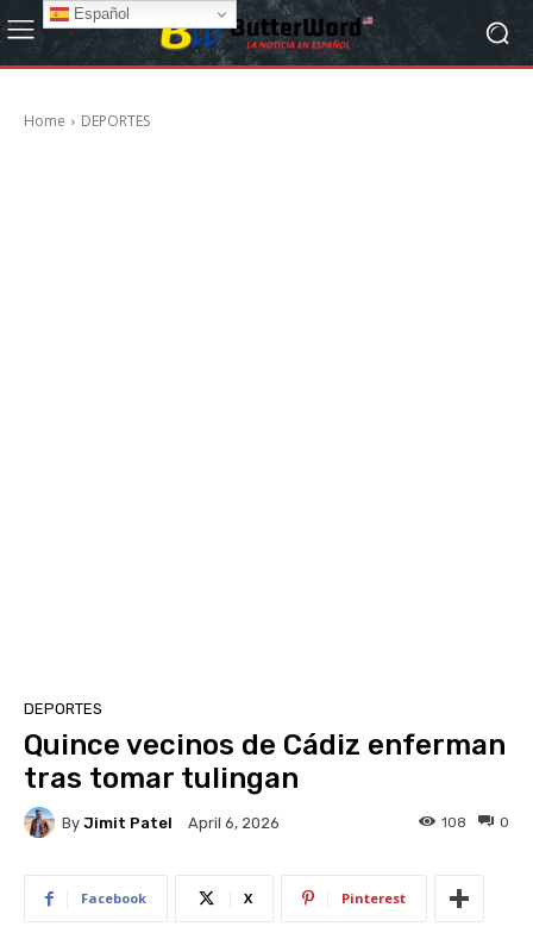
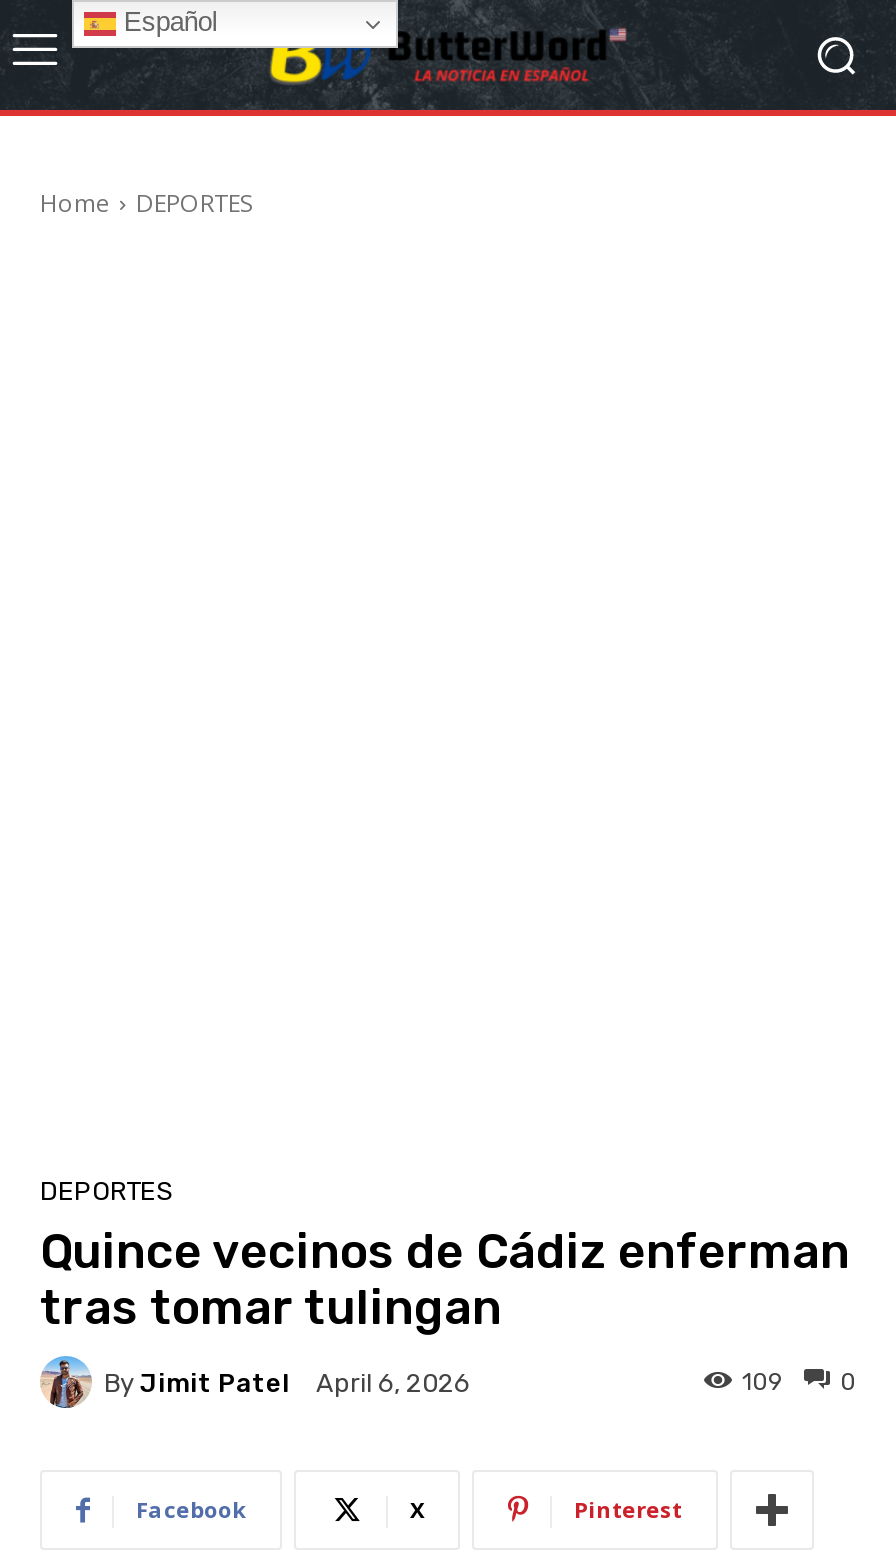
- 108 0
+ 109 0
